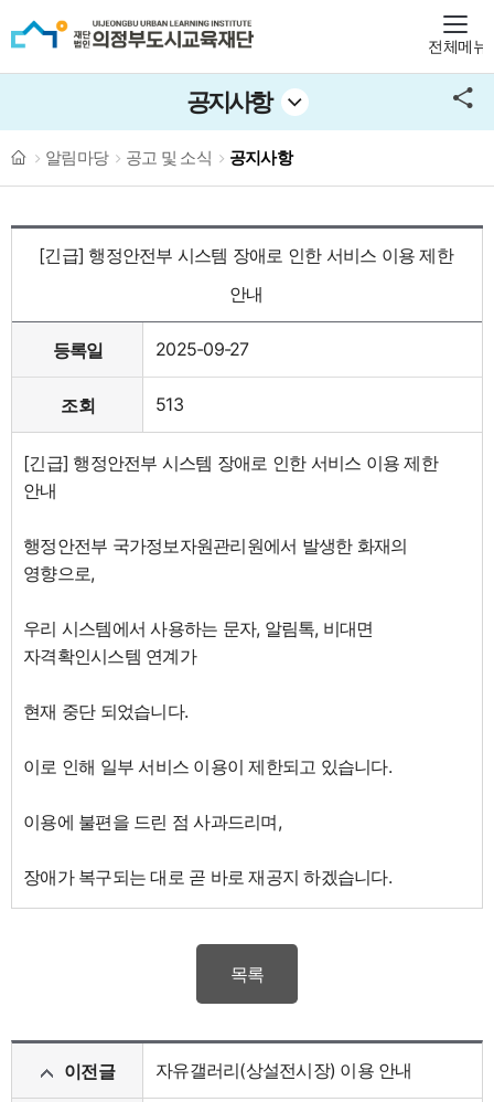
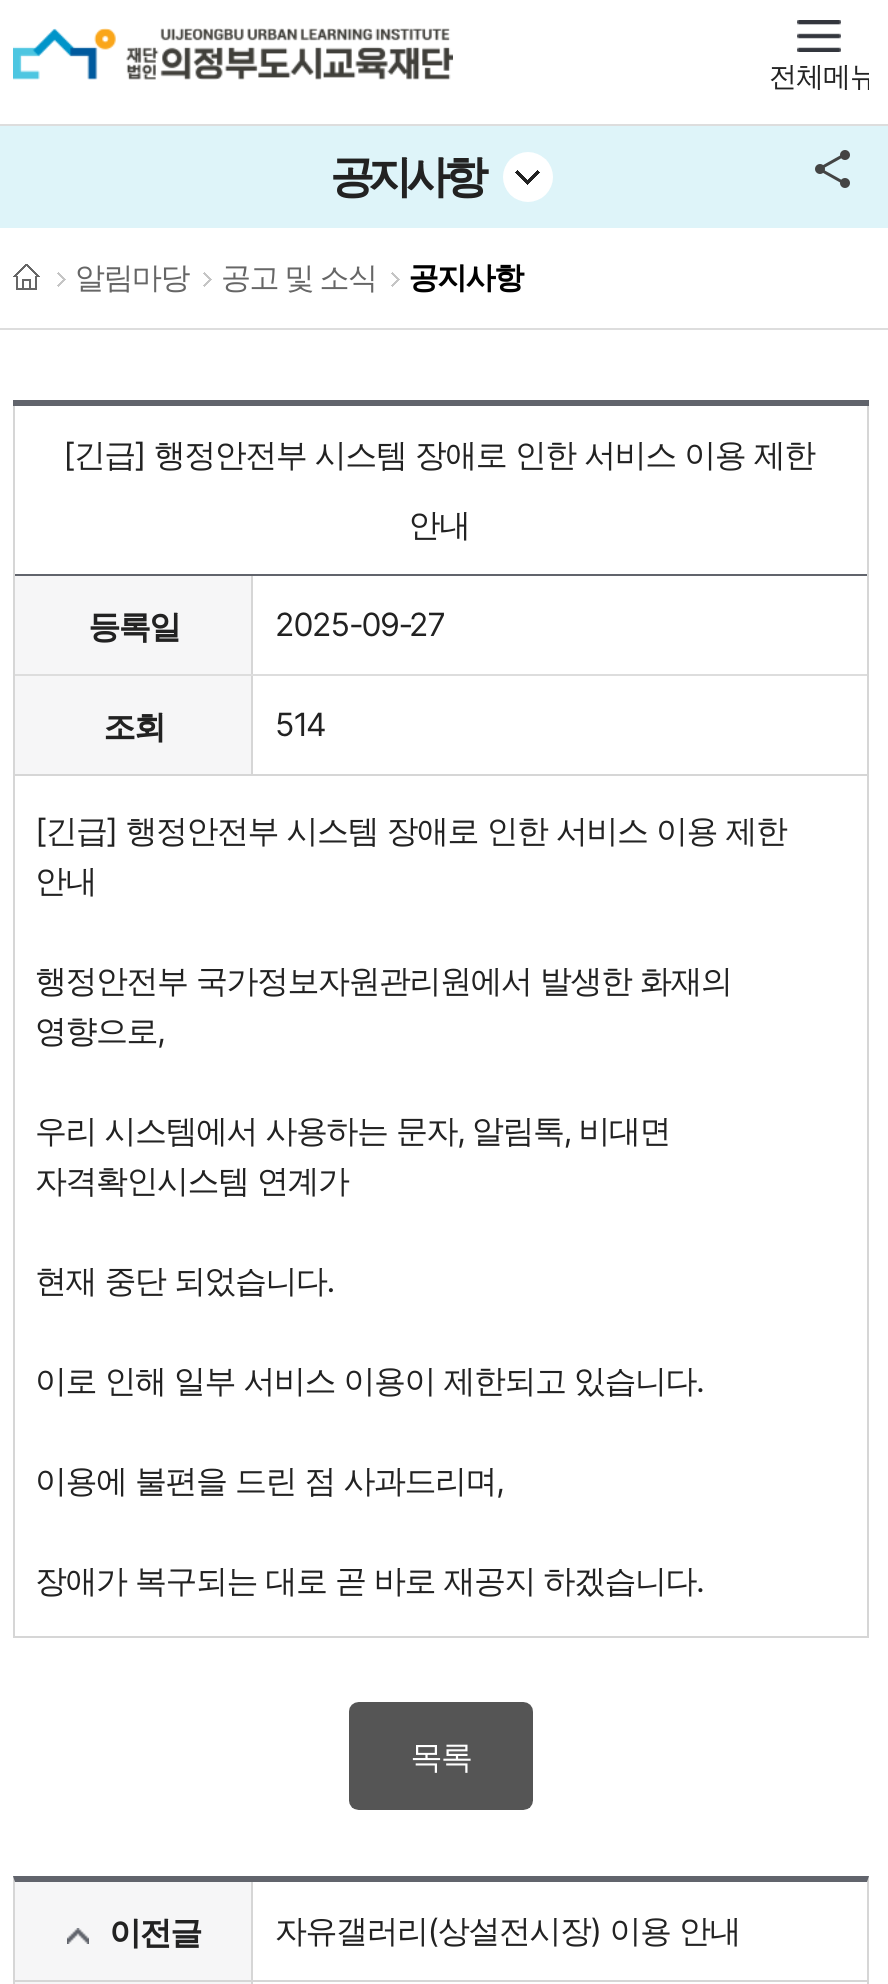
- 513
+ 514
